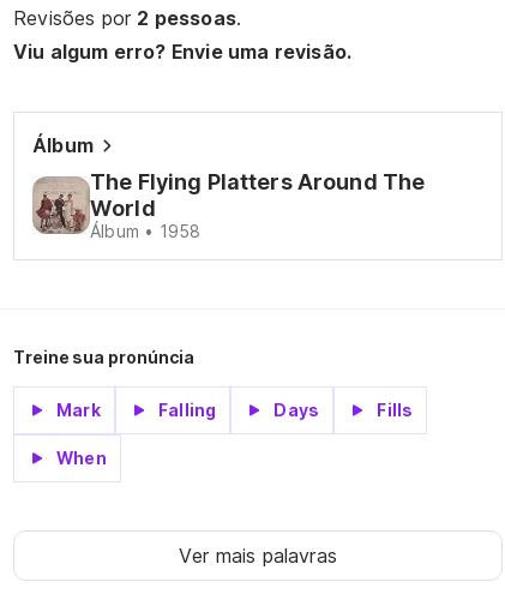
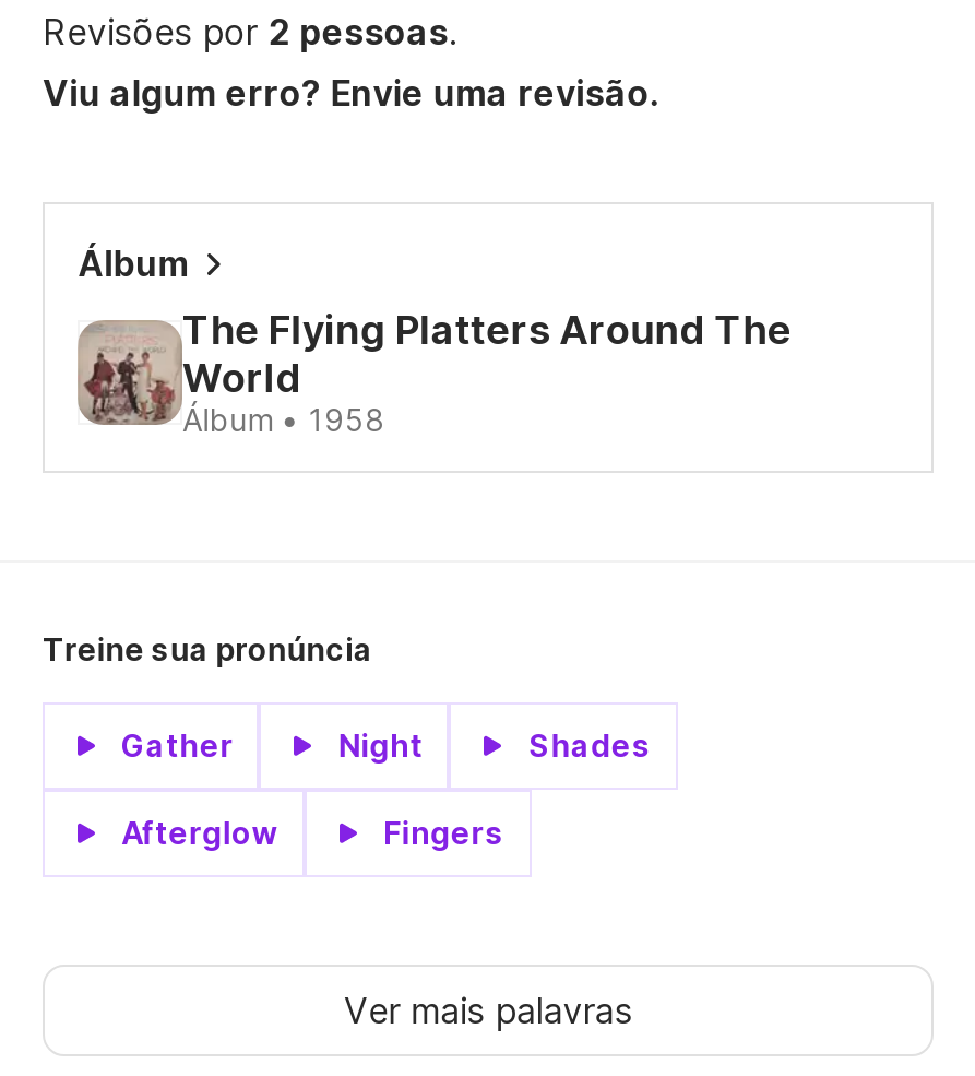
- Mark
- Falling
- Days
- Fills
+ Gather
+ Night
+ Shades

- When
+ Afterglow
+ Fingers
